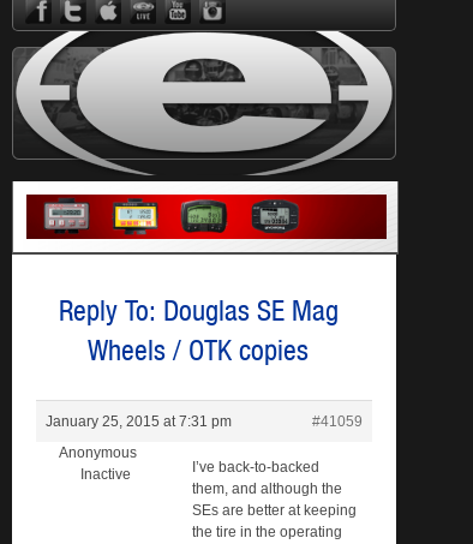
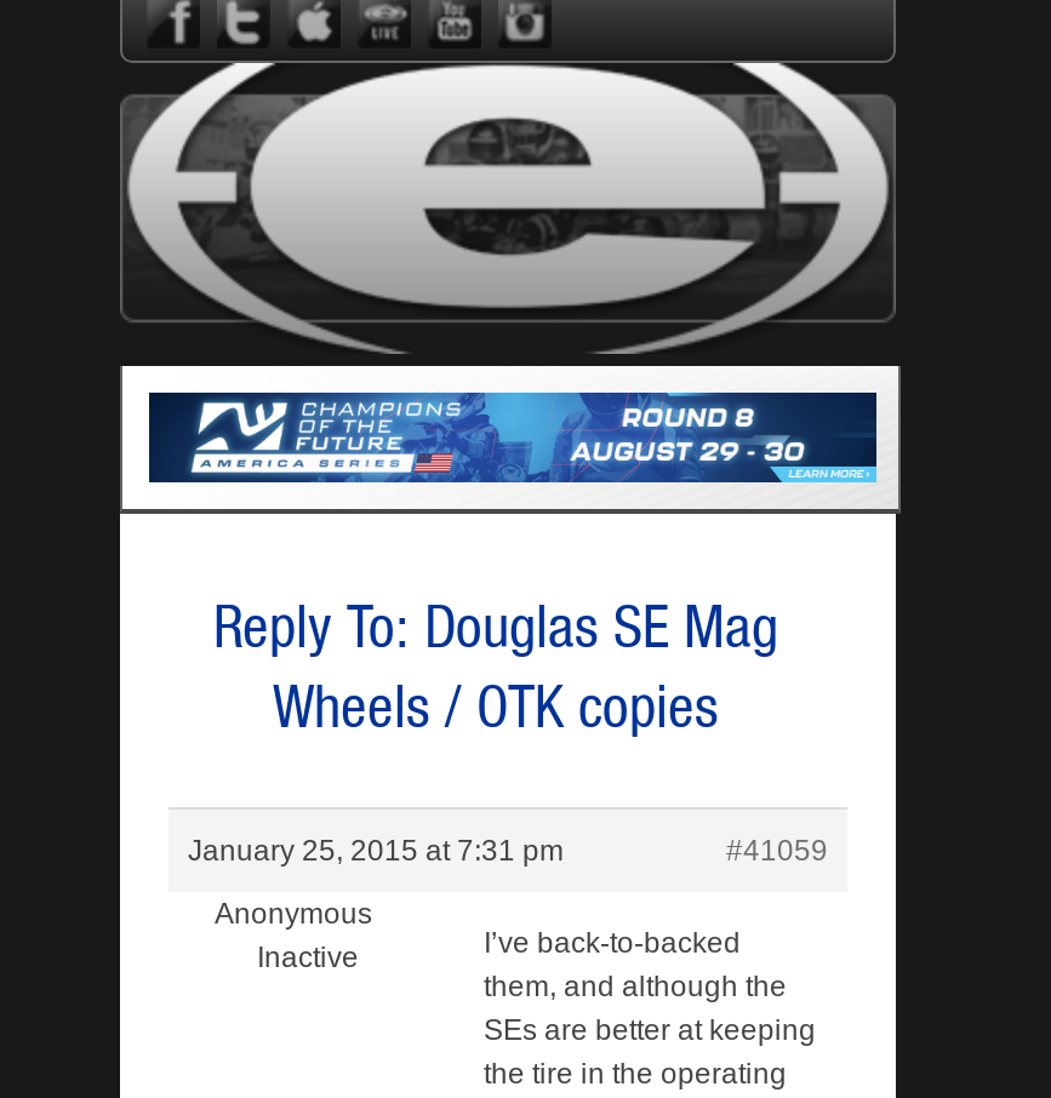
- [image]
+ [image]
